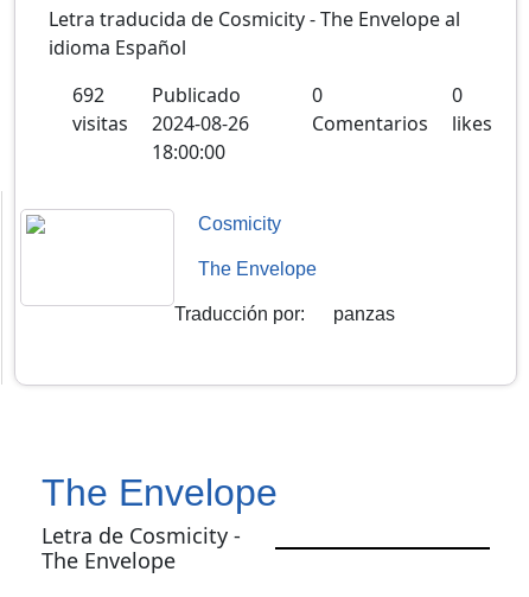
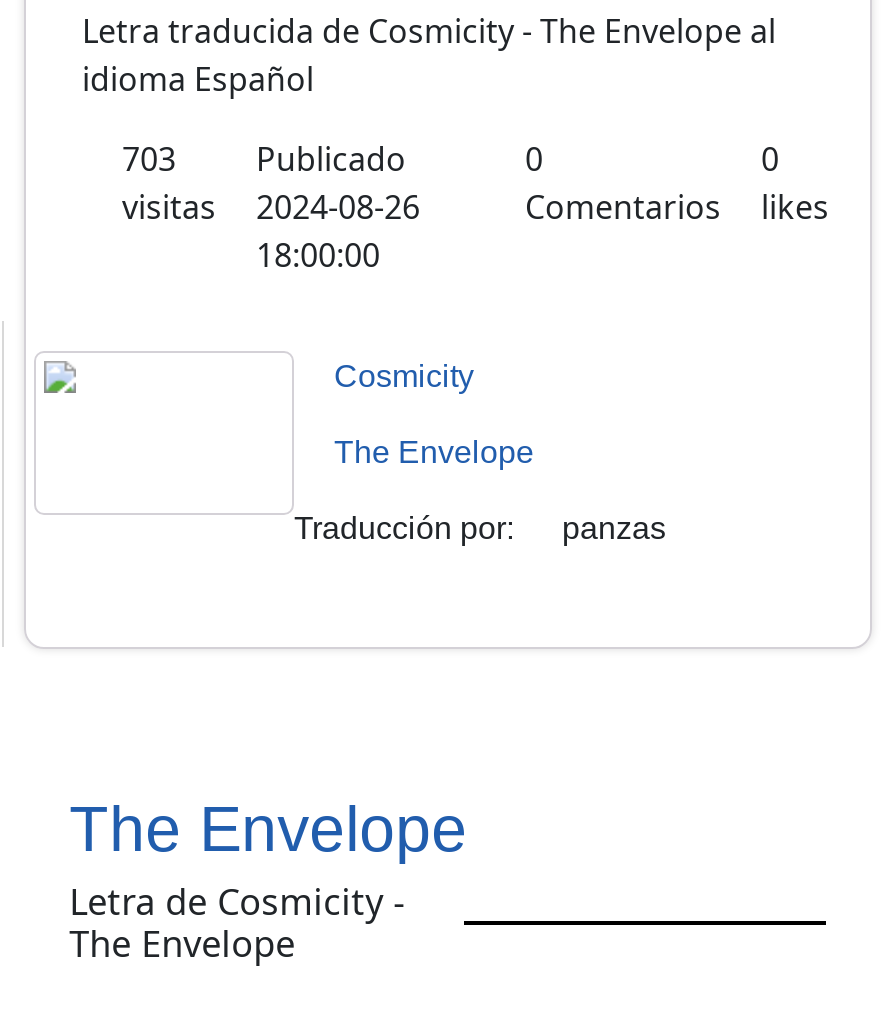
- 692 Publicado
+ 703 Publicado
